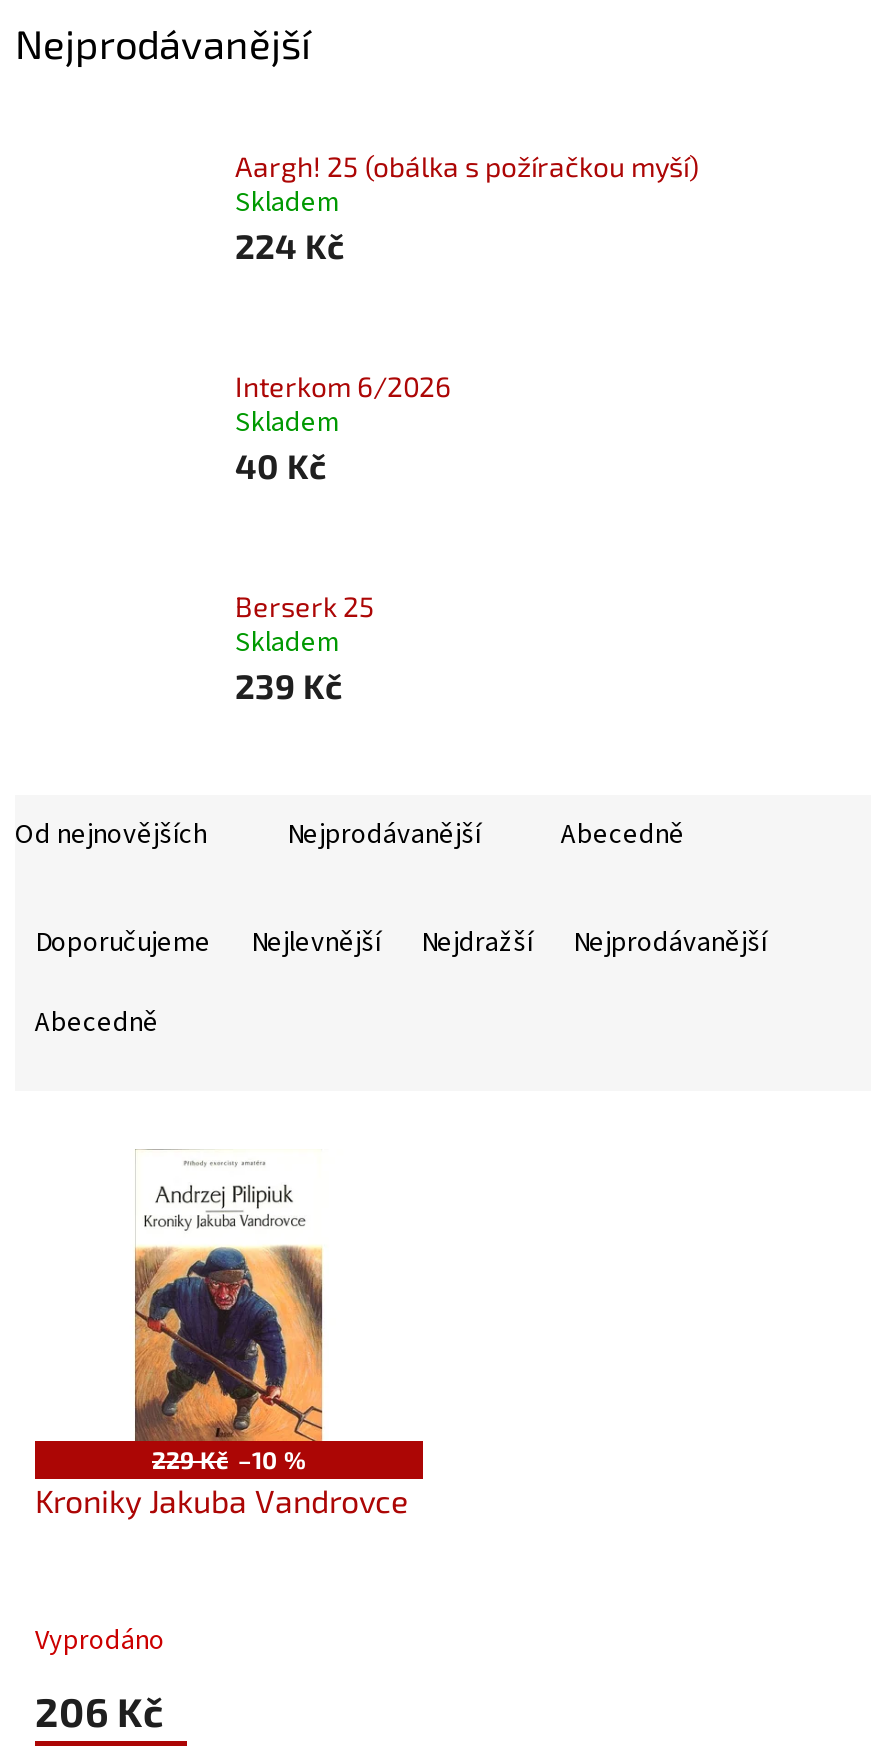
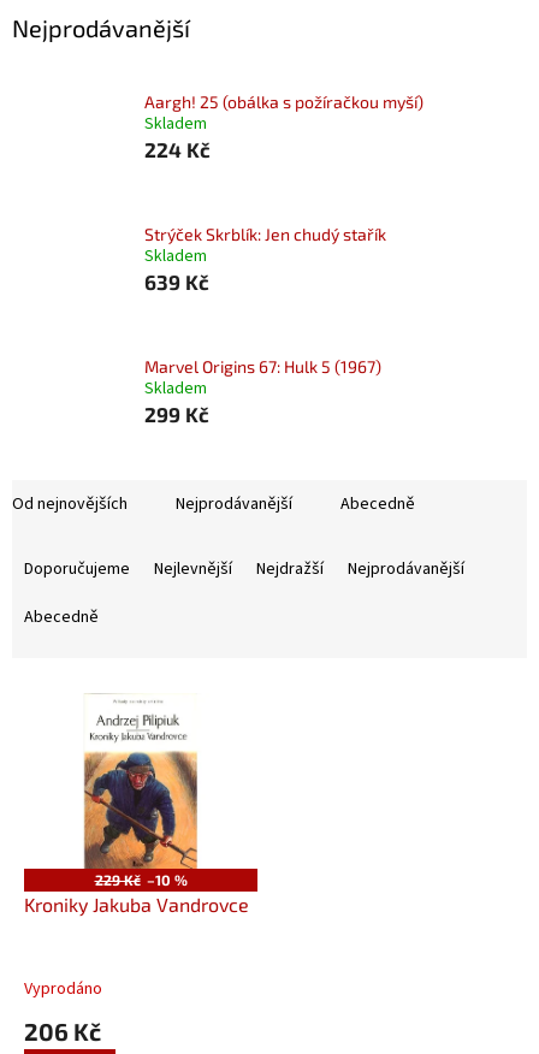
- Interkom 6/2026
+ Strýček Skrblík: Jen chudý stařík

- 40 Kč
+ 639 Kč

- Berserk 25
+ Marvel Origins 67: Hulk 5 (1967)

- 239 Kč
+ 299 Kč
